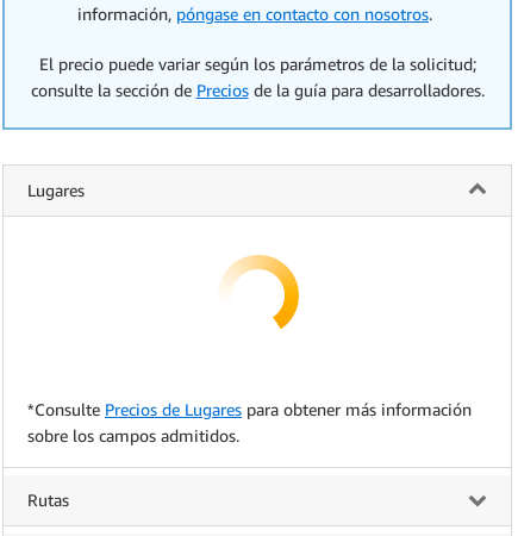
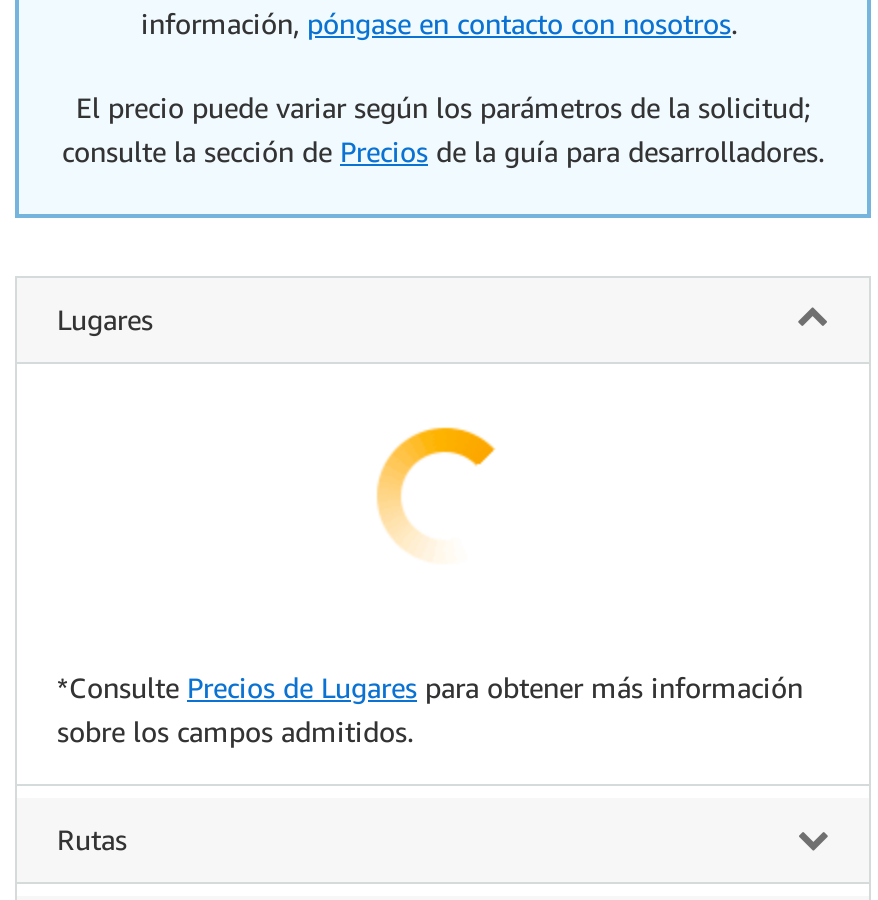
- [image]
+ [image]
